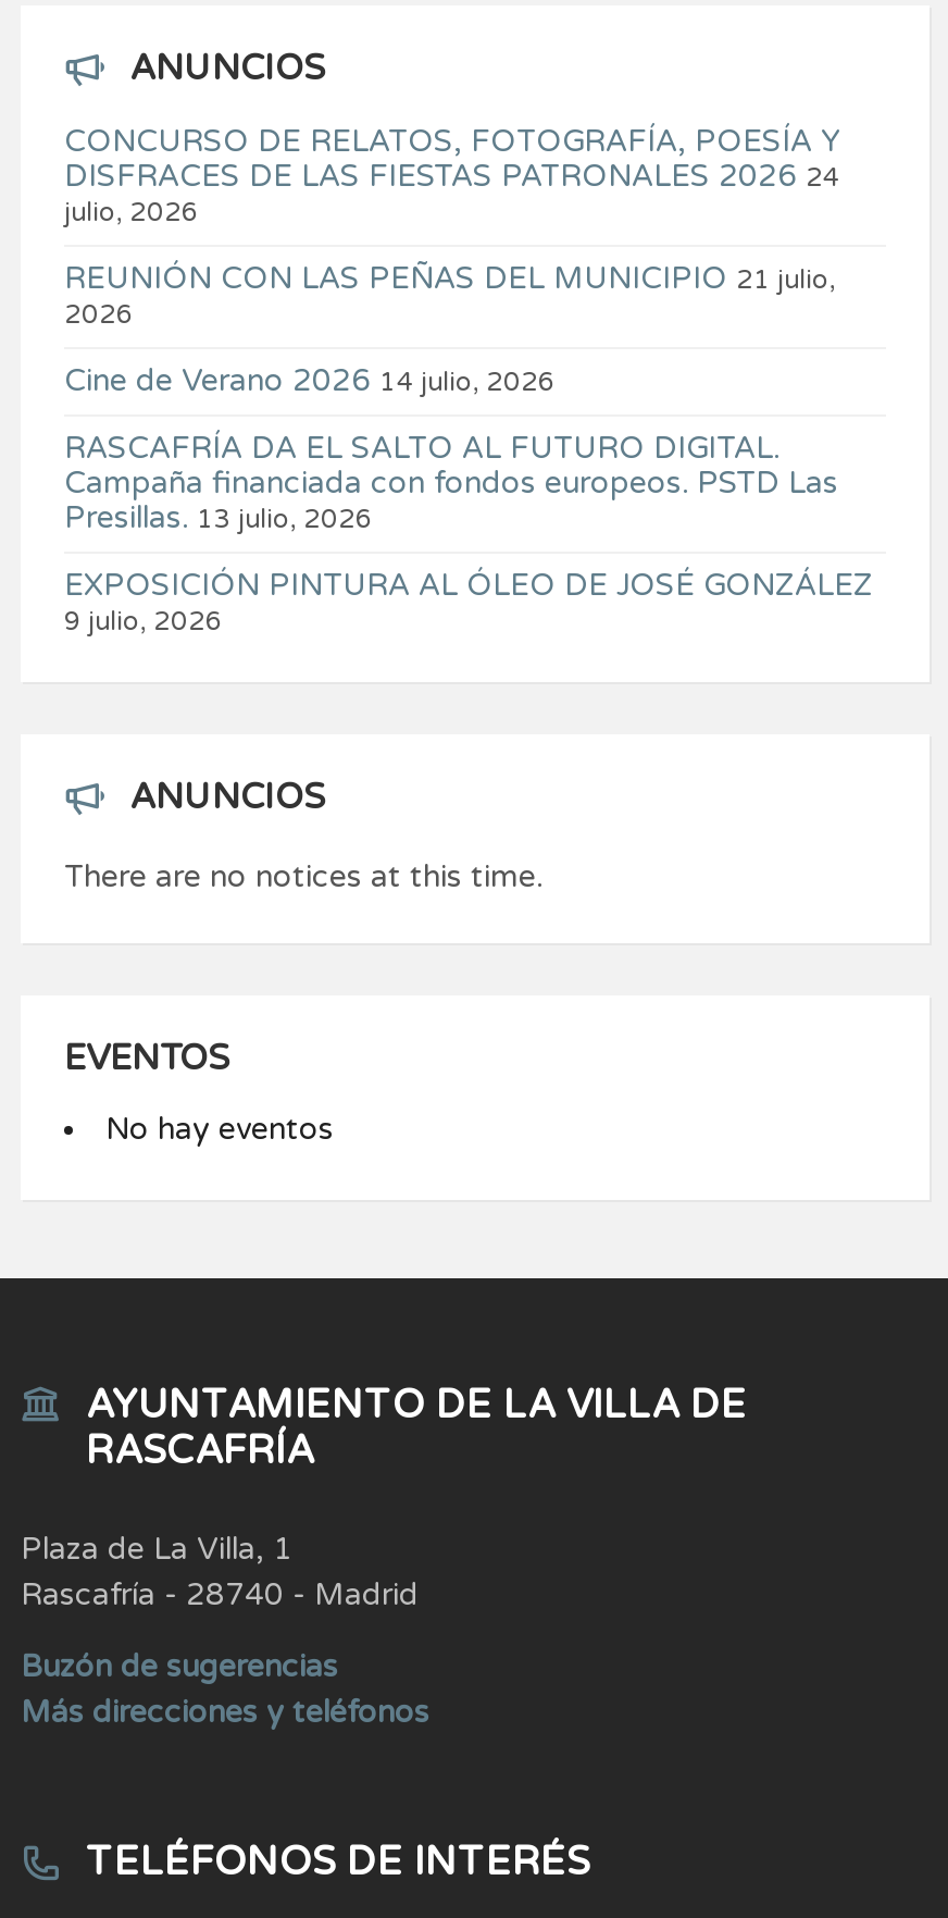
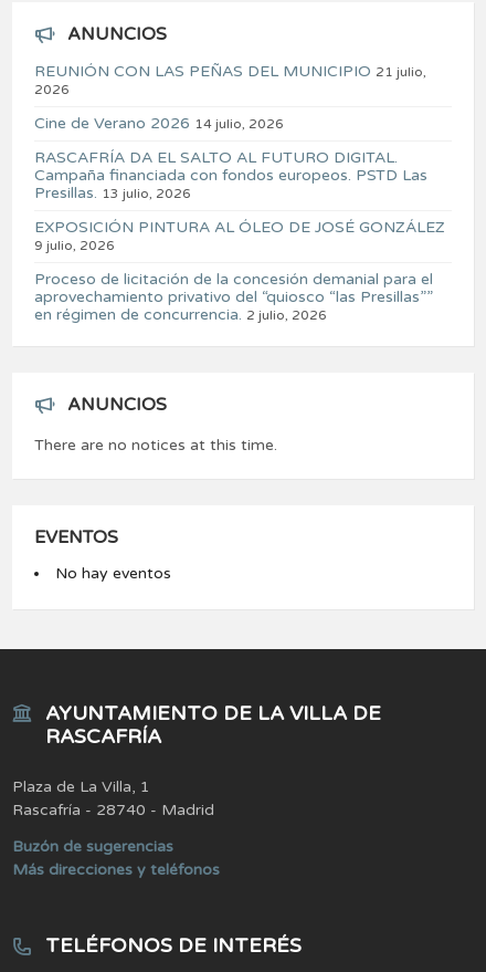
- CONCURSO DE RELATOS, FOTOGRAFÍA, POESÍA Y
- DISFRACES DE LAS FIESTAS PATRONALES 2026 24
- julio, 2026

moved up: REUNIÓN CON LAS PEÑAS DEL MUNICIPIO 21 julio, | 2026 | Cine de Verano 2026 14 julio, 2026 | RASCAFRÍA DA EL SALTO AL FUTURO DIGITAL. | Campaña financiada con fondos europeos. PSTD Las | Presillas. 13 julio, 2026 | EXPOSICIÓN PINTURA AL ÓLEO DE JOSÉ GONZÁLEZ | 9 julio, 2026

+ Proceso de licitación de la concesión demanial para el
+ aprovechamiento privativo del “quiosco “las Presillas””
+ en régimen de concurrencia. 2 julio, 2026
